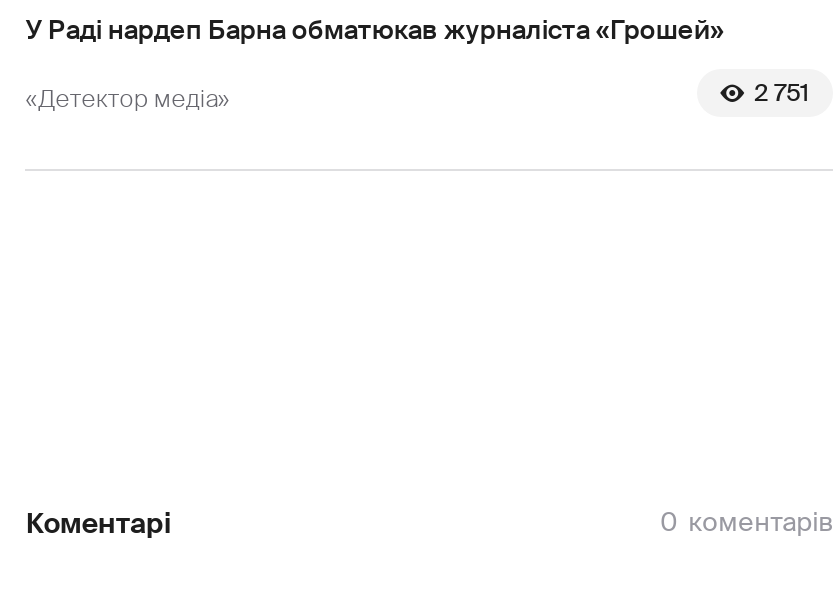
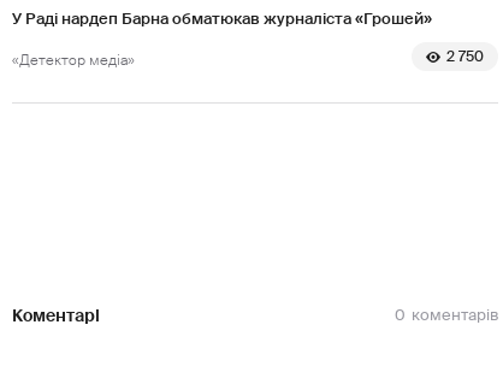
- 2 751
+ 2 750
